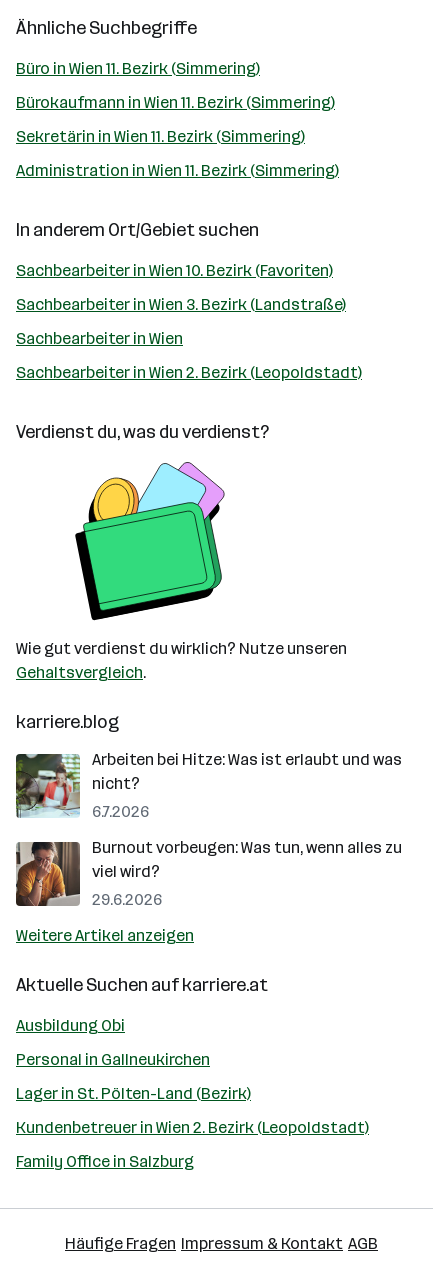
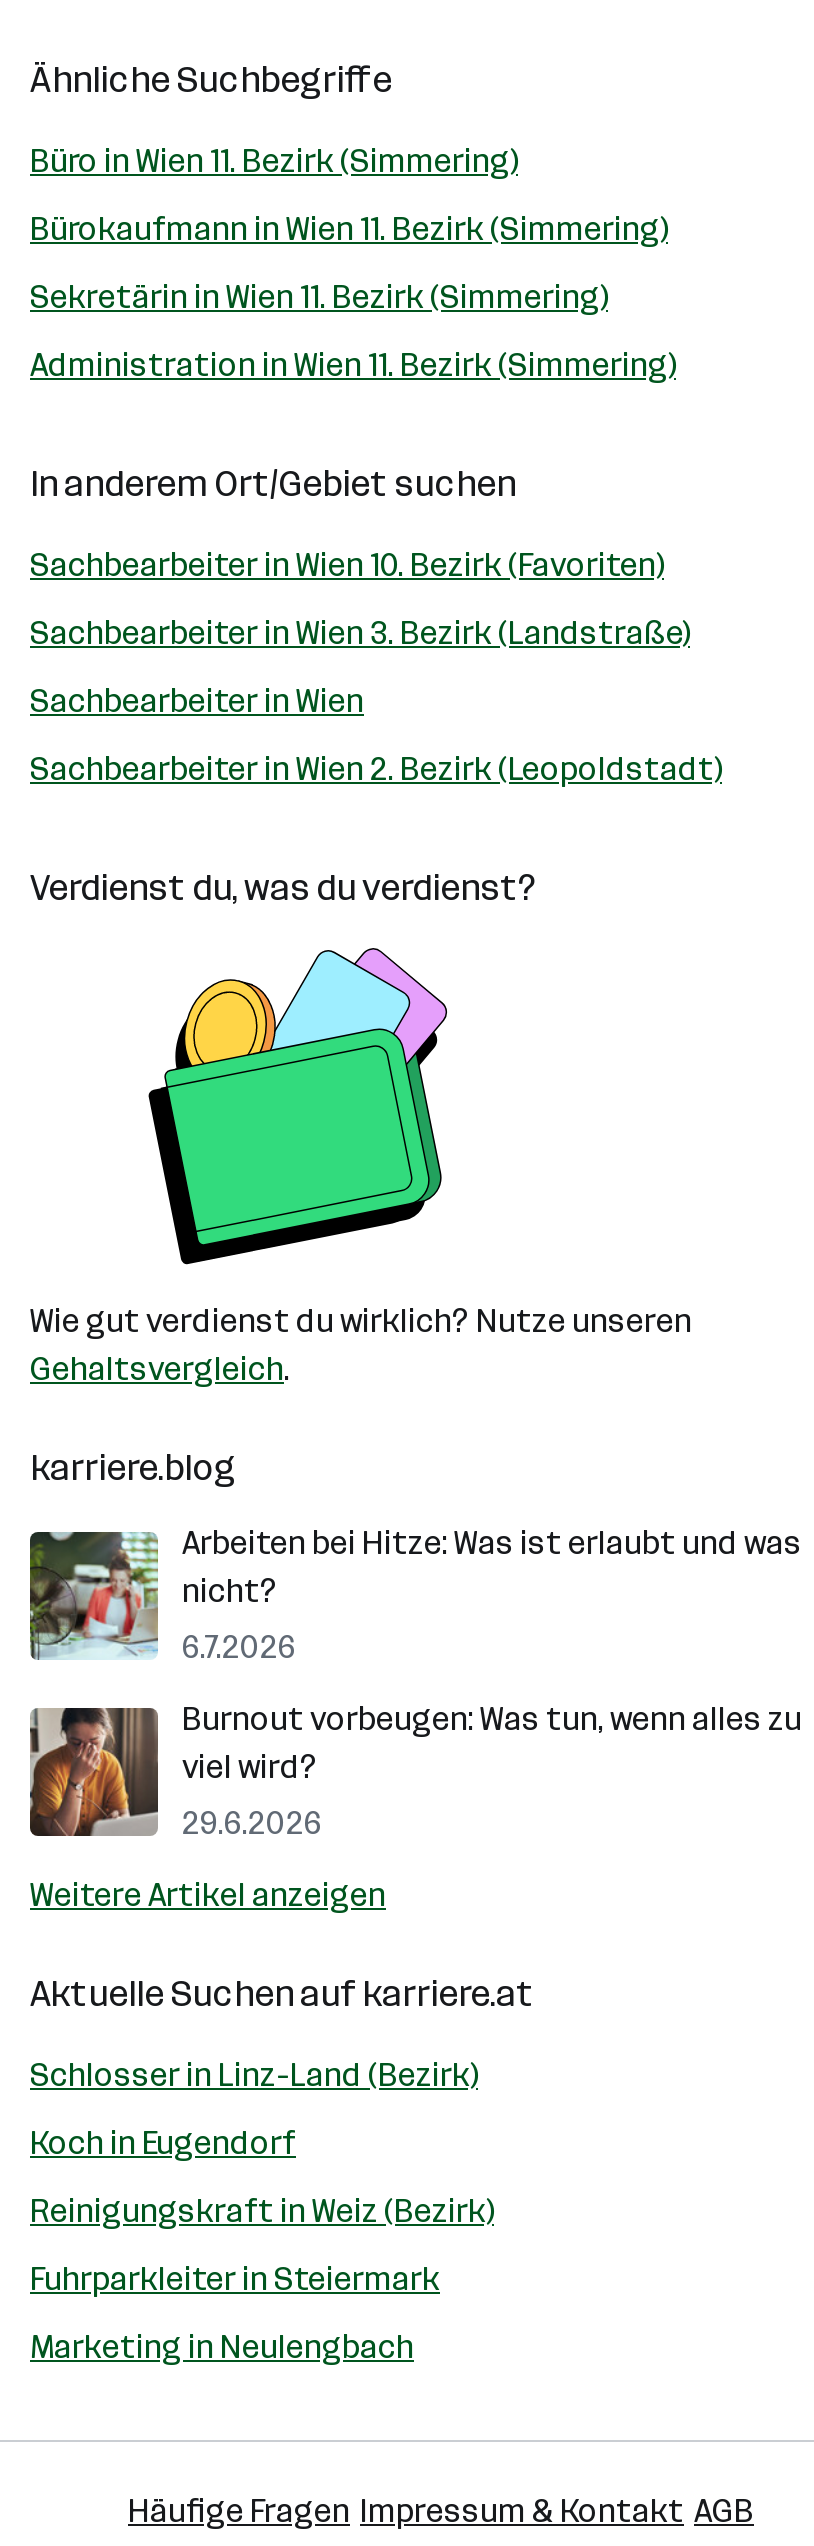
- Ausbildung Obi
+ Schlosser in Linz-Land (Bezirk)

- Personal in Gallneukirchen
+ Koch in Eugendorf

- Lager in St. Pölten-Land (Bezirk)
+ Reinigungskraft in Weiz (Bezirk)

- Kundenbetreuer in Wien 2. Bezirk (Leopoldstadt)
+ Fuhrparkleiter in Steiermark

- Family Office in Salzburg
+ Marketing in Neulengbach
